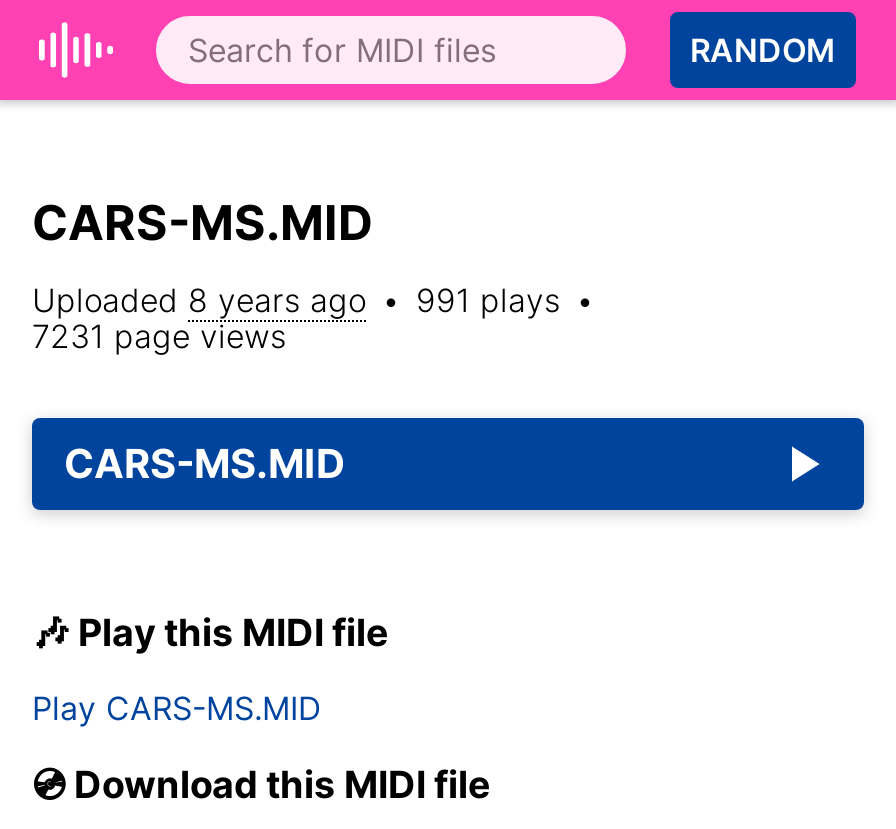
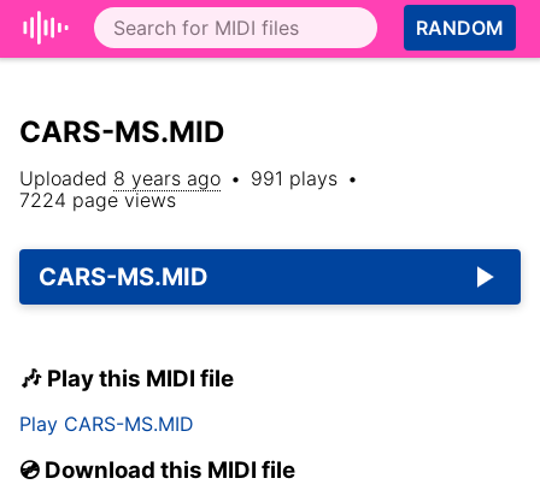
- 7231 page views
+ 7224 page views
